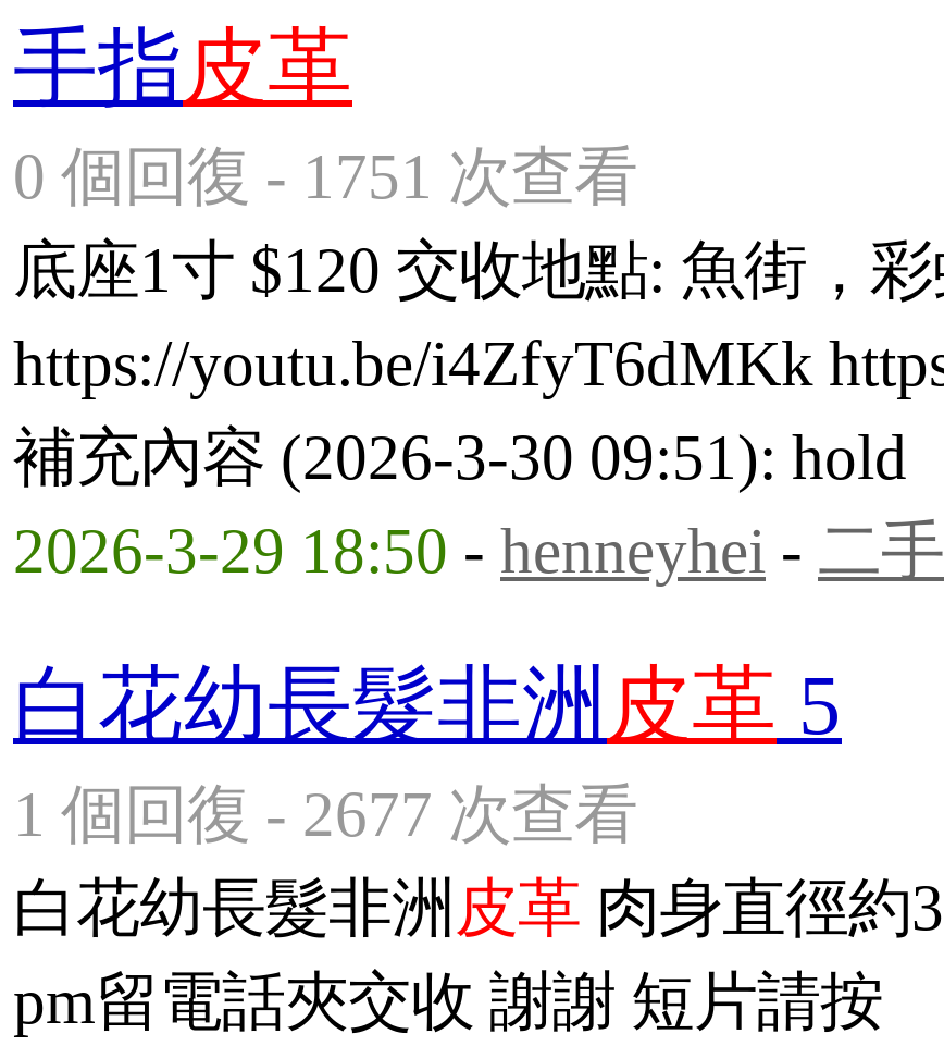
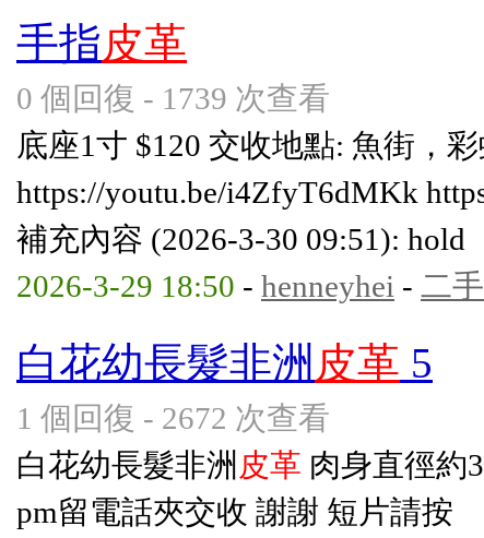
- 0 個回復 - 1751 次查看
+ 0 個回復 - 1739 次查看

- 1 個回復 - 2677 次查看
+ 1 個回復 - 2672 次查看
